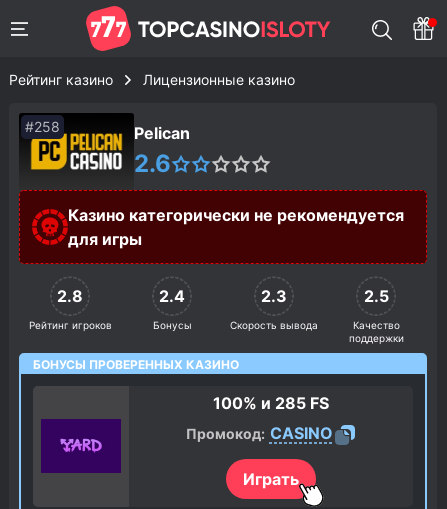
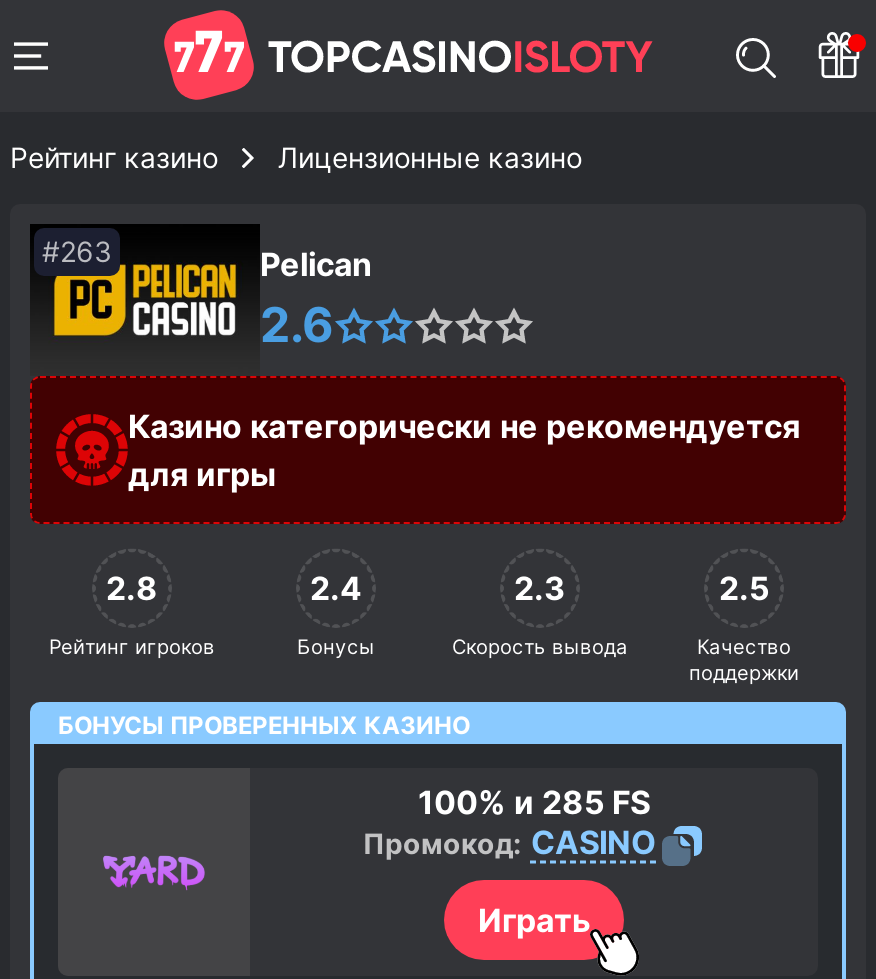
- #258
+ #263

- [image]
+ [image]
